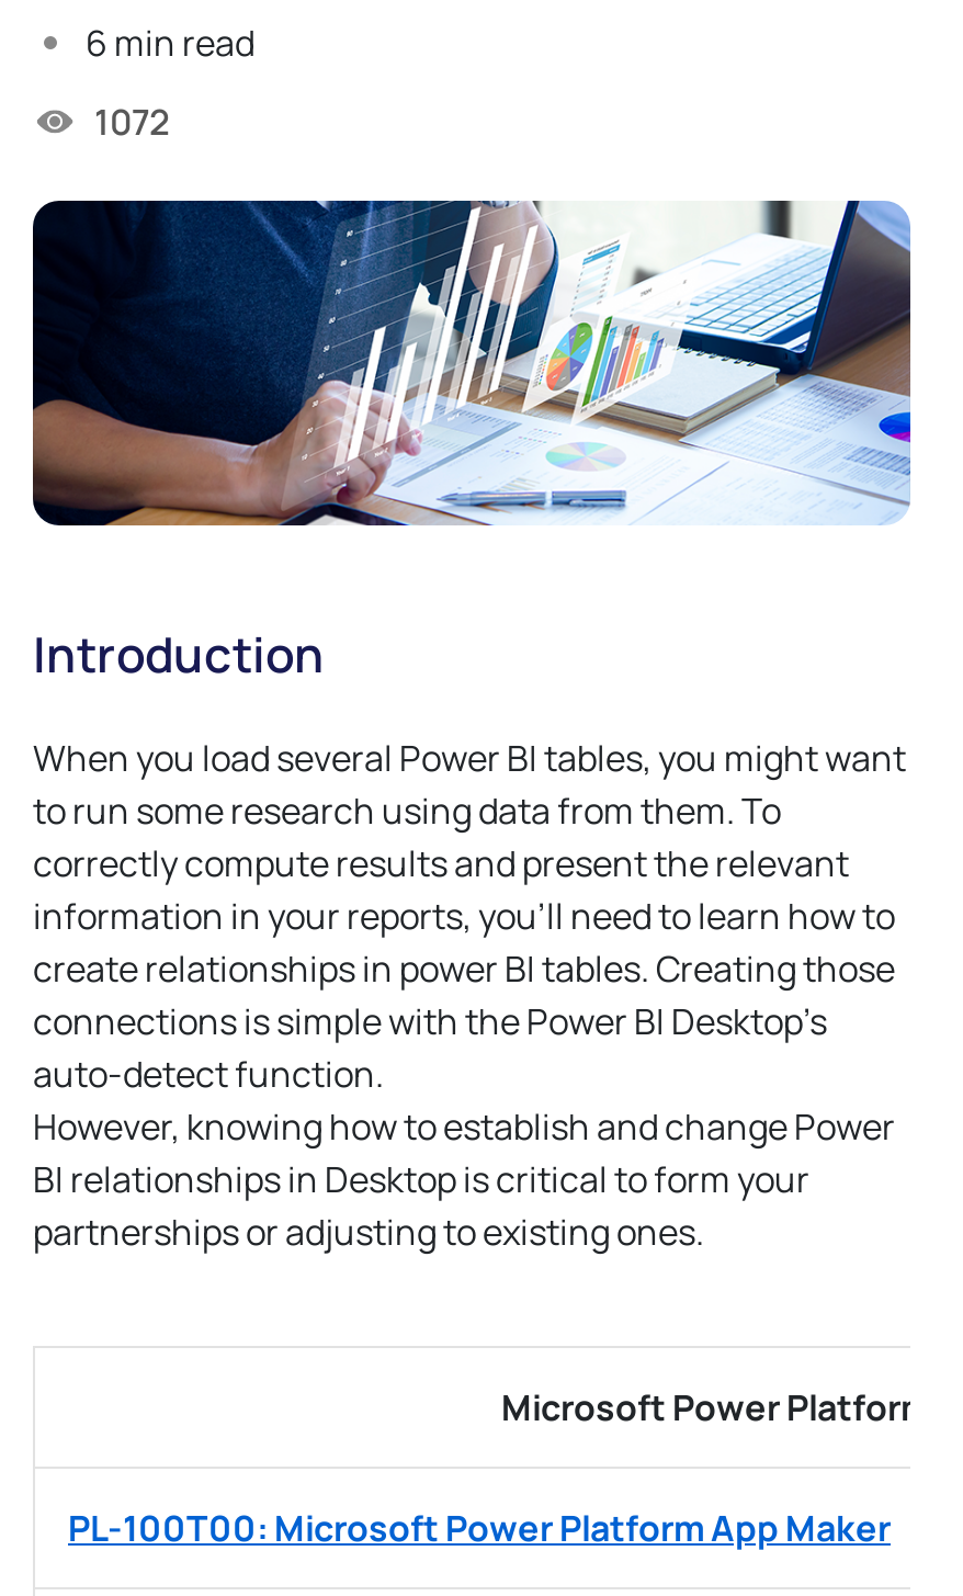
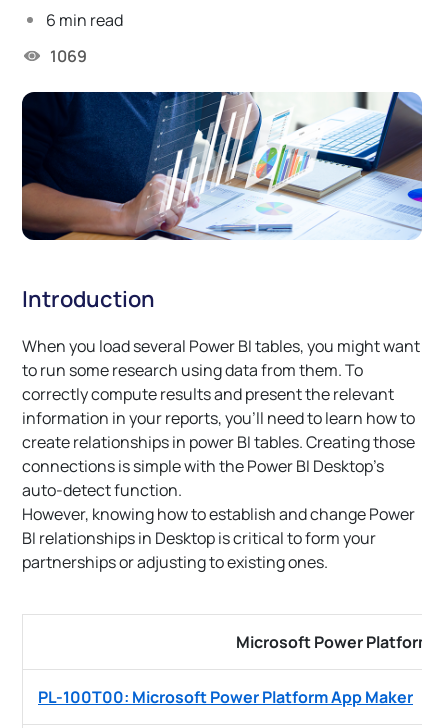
- 1072
+ 1069
